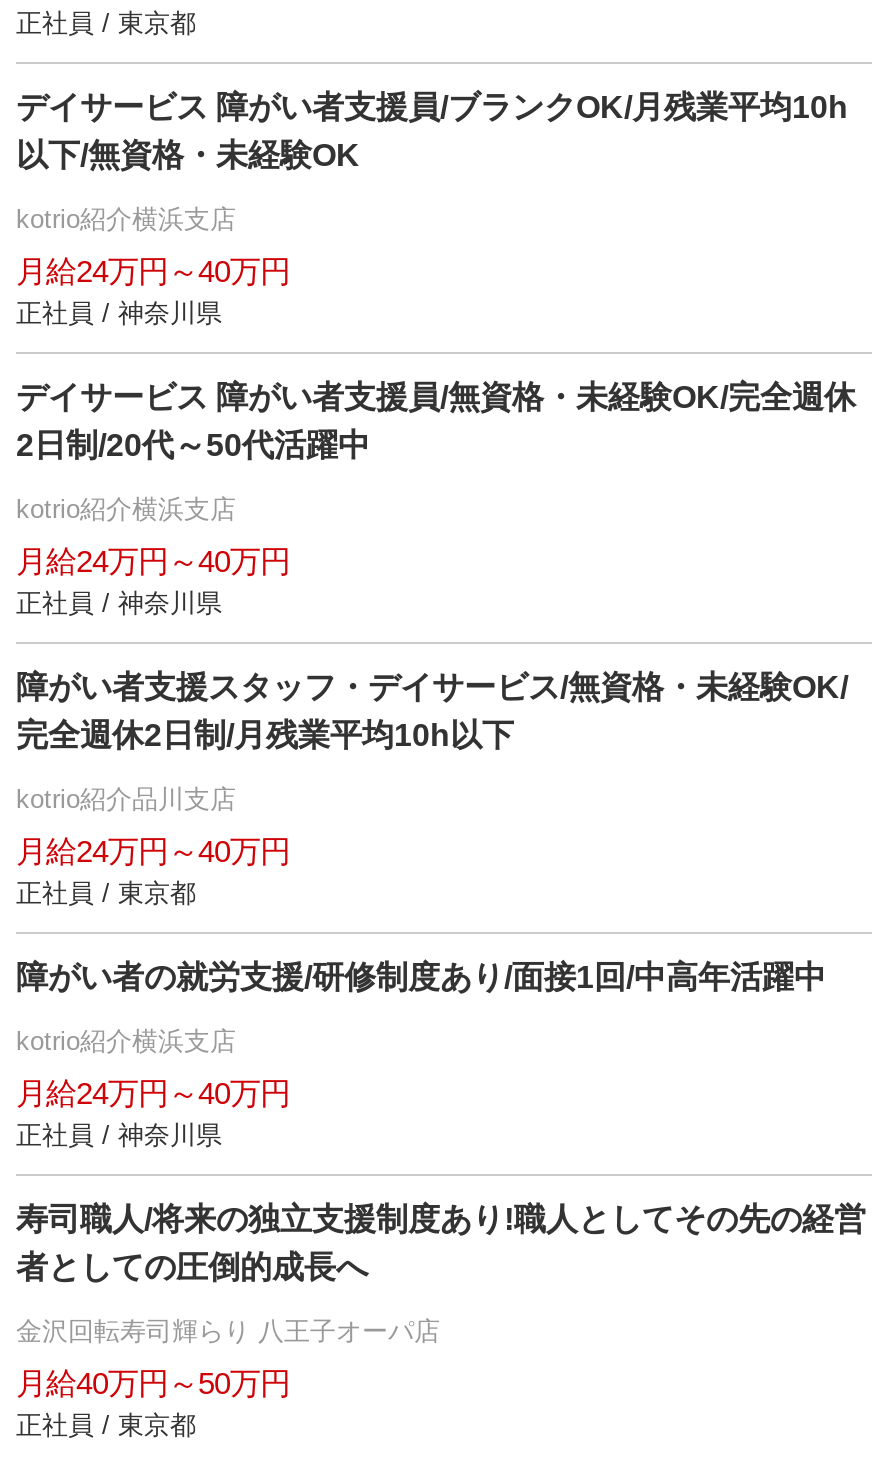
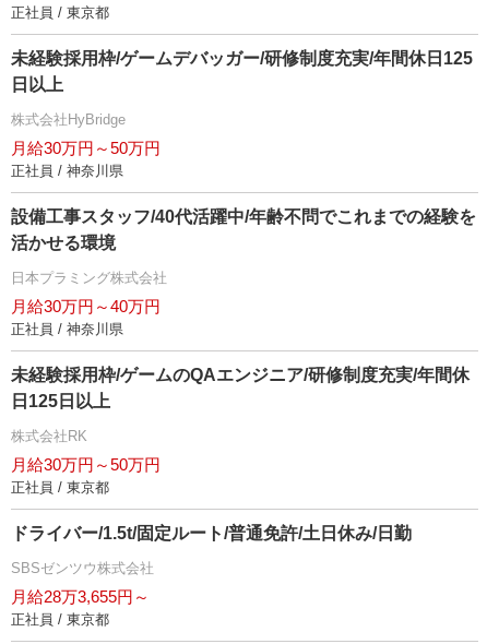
- デイサービス 障がい者支援員/ブランクOK/月残業平均10h
- 以下/無資格・未経験OK
+ 未経験採用枠/ゲームデバッガー/研修制度充実/年間休日125
+ 日以上

- kotrio紹介横浜支店
+ 株式会社HyBridge

- 月給24万円～40万円
+ 月給30万円～50万円

- デイサービス 障がい者支援員/無資格・未経験OK/完全週休
- 2日制/20代～50代活躍中
+ 設備工事スタッフ/40代活躍中/年齢不問でこれまでの経験を
+ 活かせる環境

- kotrio紹介横浜支店
+ 日本プラミング株式会社

- 月給24万円～40万円
+ 月給30万円～40万円

- 障がい者支援スタッフ・デイサービス/無資格・未経験OK/
- 完全週休2日制/月残業平均10h以下
+ 未経験採用枠/ゲームのQAエンジニア/研修制度充実/年間休
+ 日125日以上

- kotrio紹介品川支店
+ 株式会社RK

- 月給24万円～40万円
+ 月給30万円～50万円

- 障がい者の就労支援/研修制度あり/面接1回/中高年活躍中
- kotrio紹介横浜支店
- 月給24万円～40万円
- 正社員 / 神奈川県
- 寿司職人/将来の独立支援制度あり!職人としてその先の経営
- 者としての圧倒的成長へ
- 金沢回転寿司輝らり 八王子オーパ店
- 月給40万円～50万円
+ ドライバー/1.5t/固定ルート/普通免許/土日休み/日勤
+ SBSゼンツウ株式会社
+ 月給28万3,655円～
